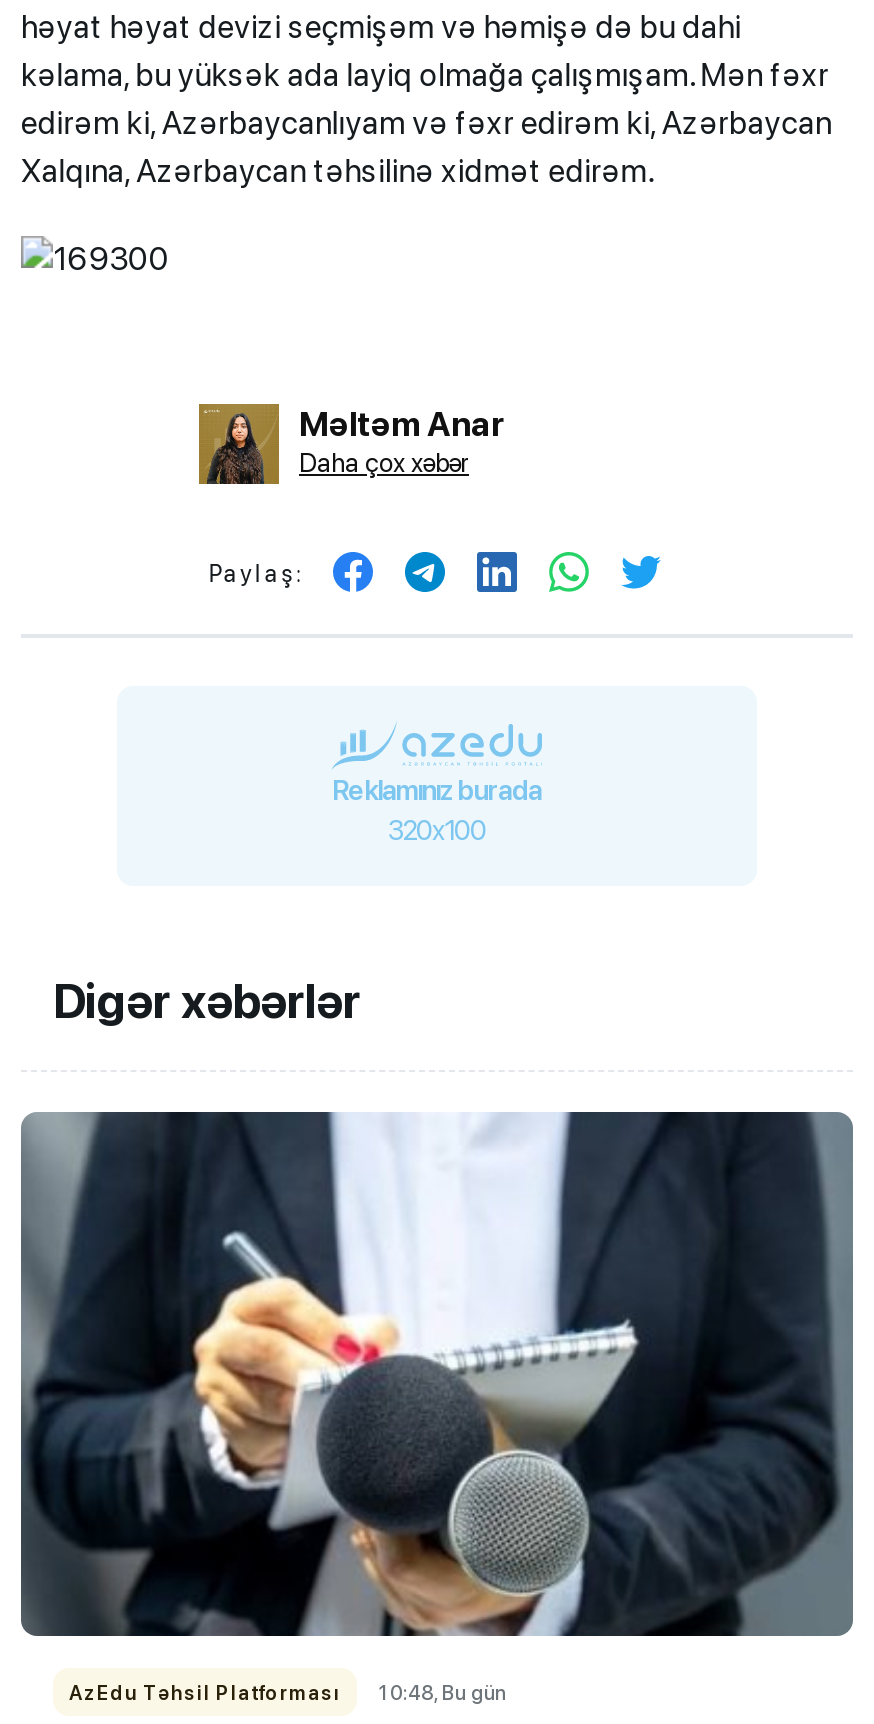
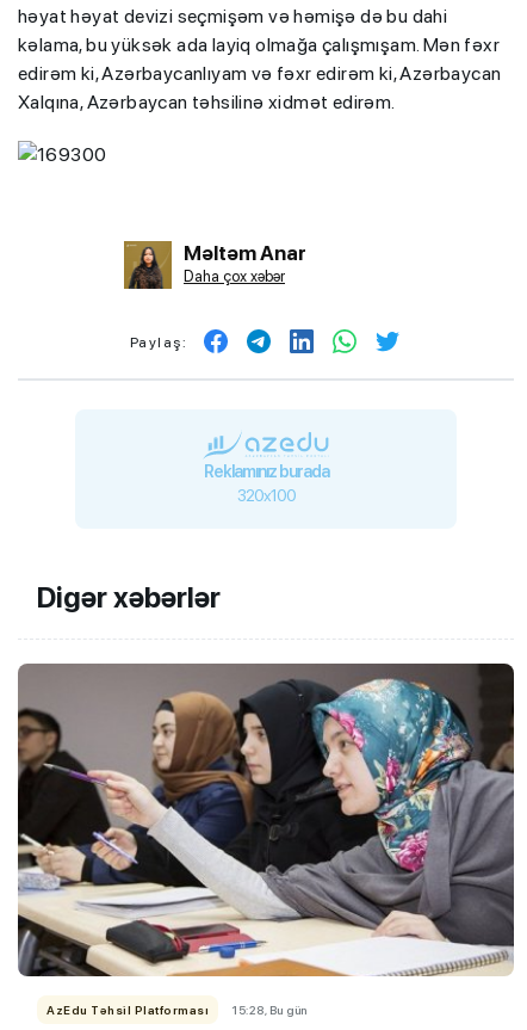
- [image]
- AzEdu Təhsil Platforması 10:48, Bu gün
+ [image]
+ AzEdu Təhsil Platforması 15:28, Bu gün
